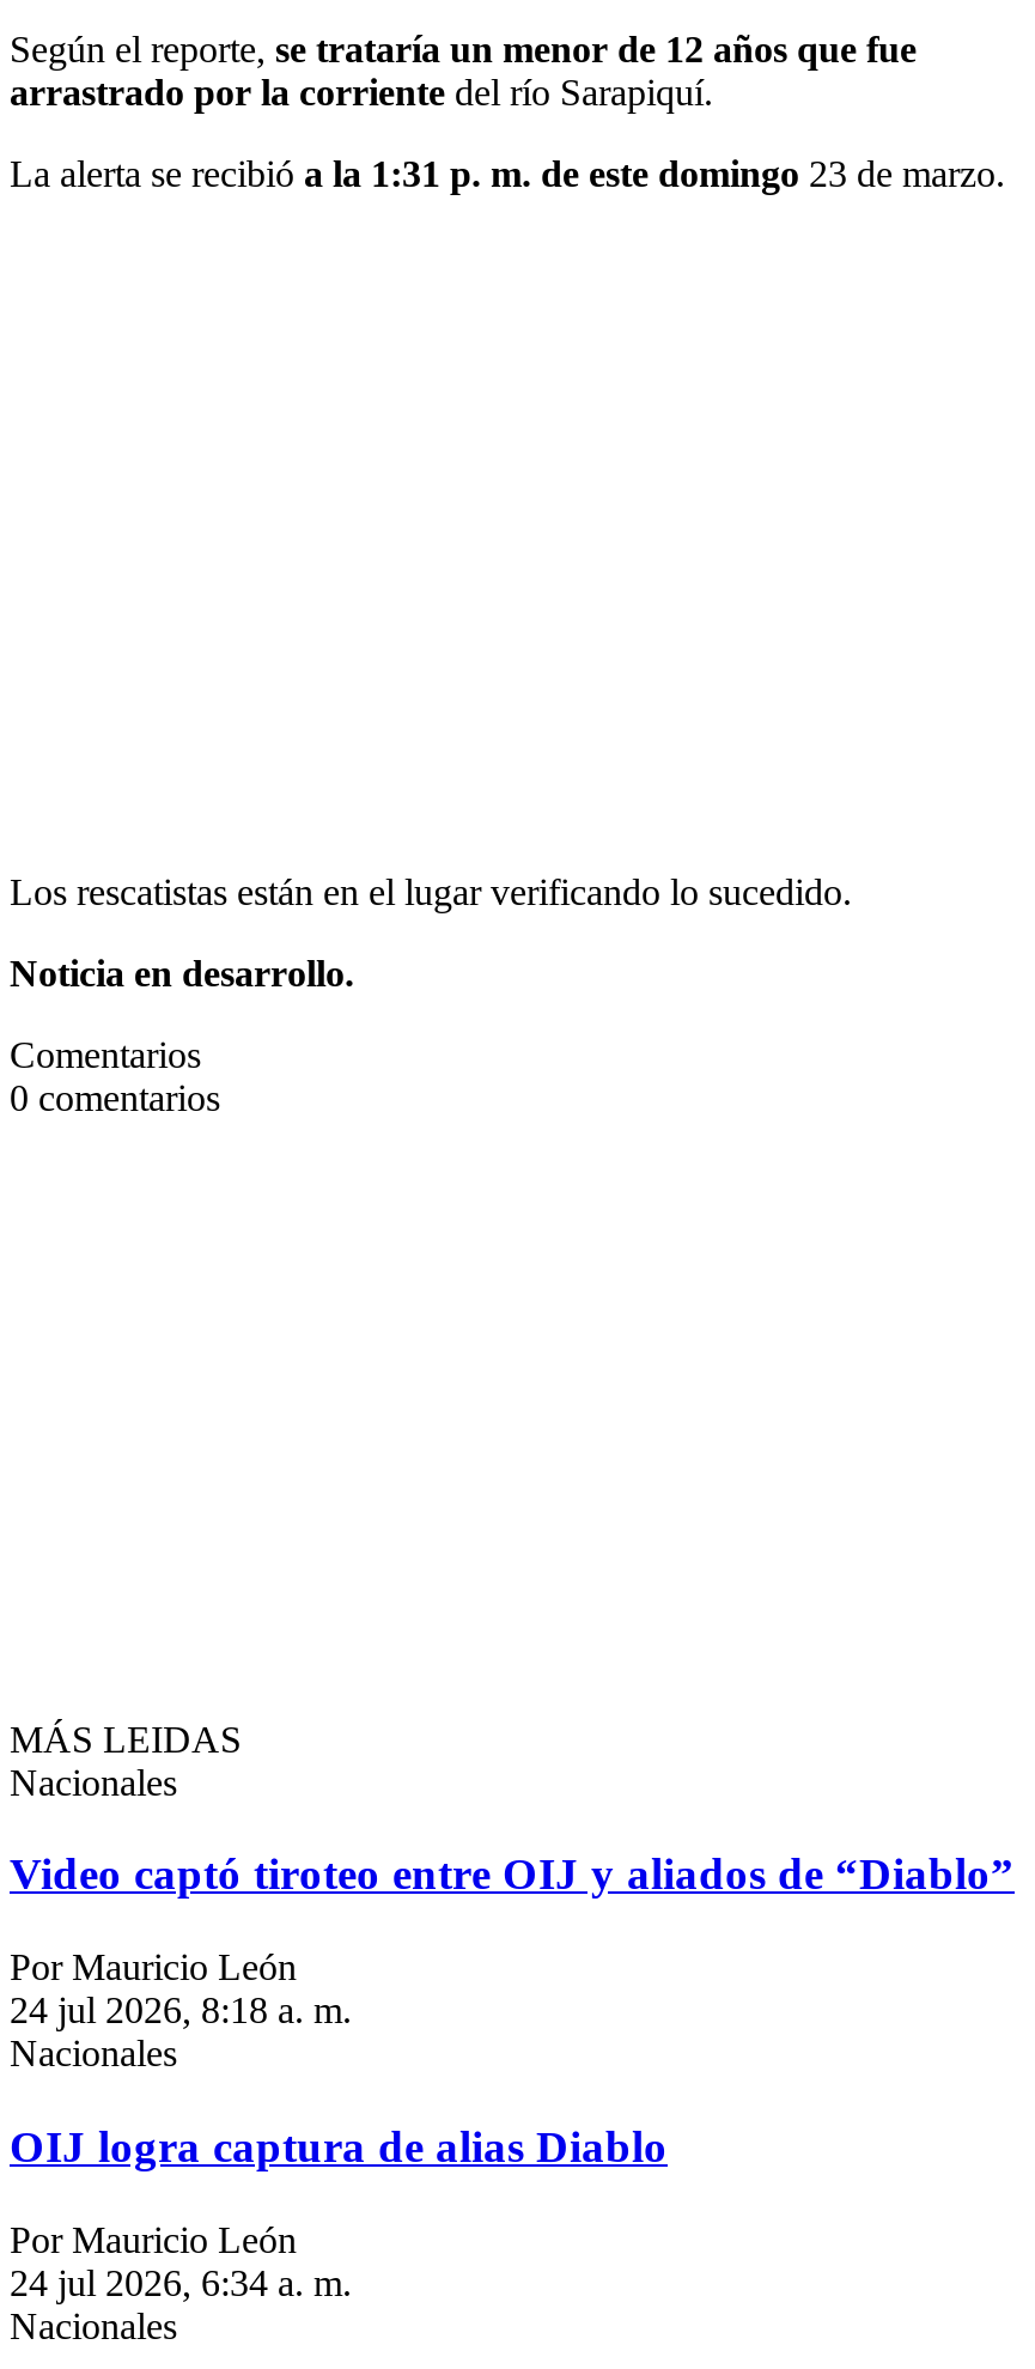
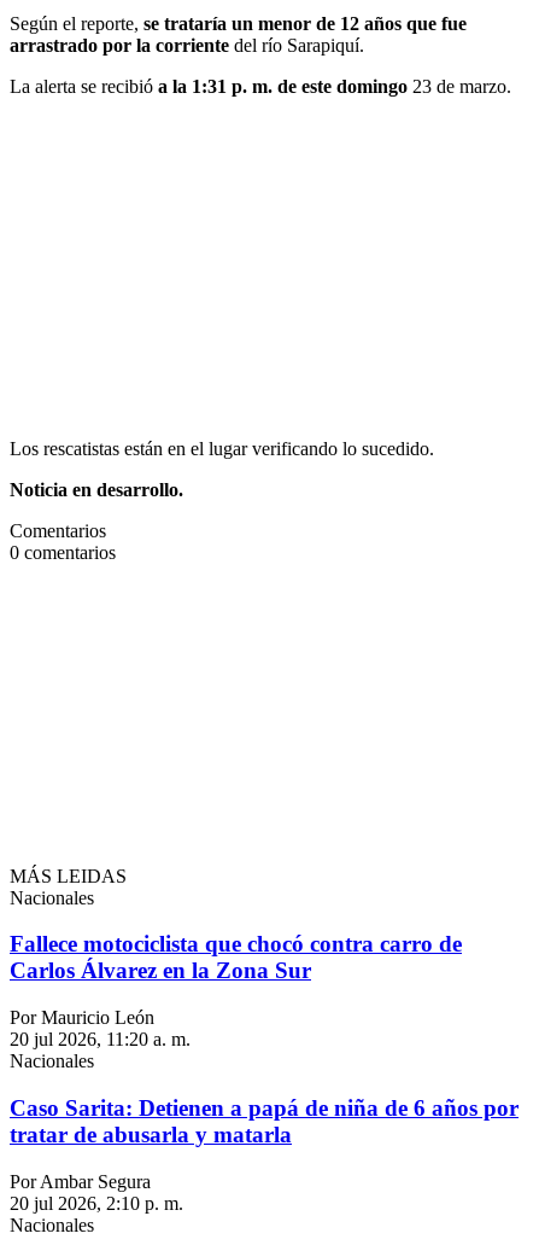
- Video captó tiroteo entre OIJ y aliados de “Diablo”
+ Fallece motociclista que chocó contra carro de
+ Carlos Álvarez en la Zona Sur

- 24 jul 2026, 8:18 a. m.
+ 20 jul 2026, 11:20 a. m.

- OIJ logra captura de alias Diablo
+ Caso Sarita: Detienen a papá de niña de 6 años por
+ tratar de abusarla y matarla

- Por Mauricio León
- 24 jul 2026, 6:34 a. m.
+ Por Ambar Segura
+ 20 jul 2026, 2:10 p. m.
